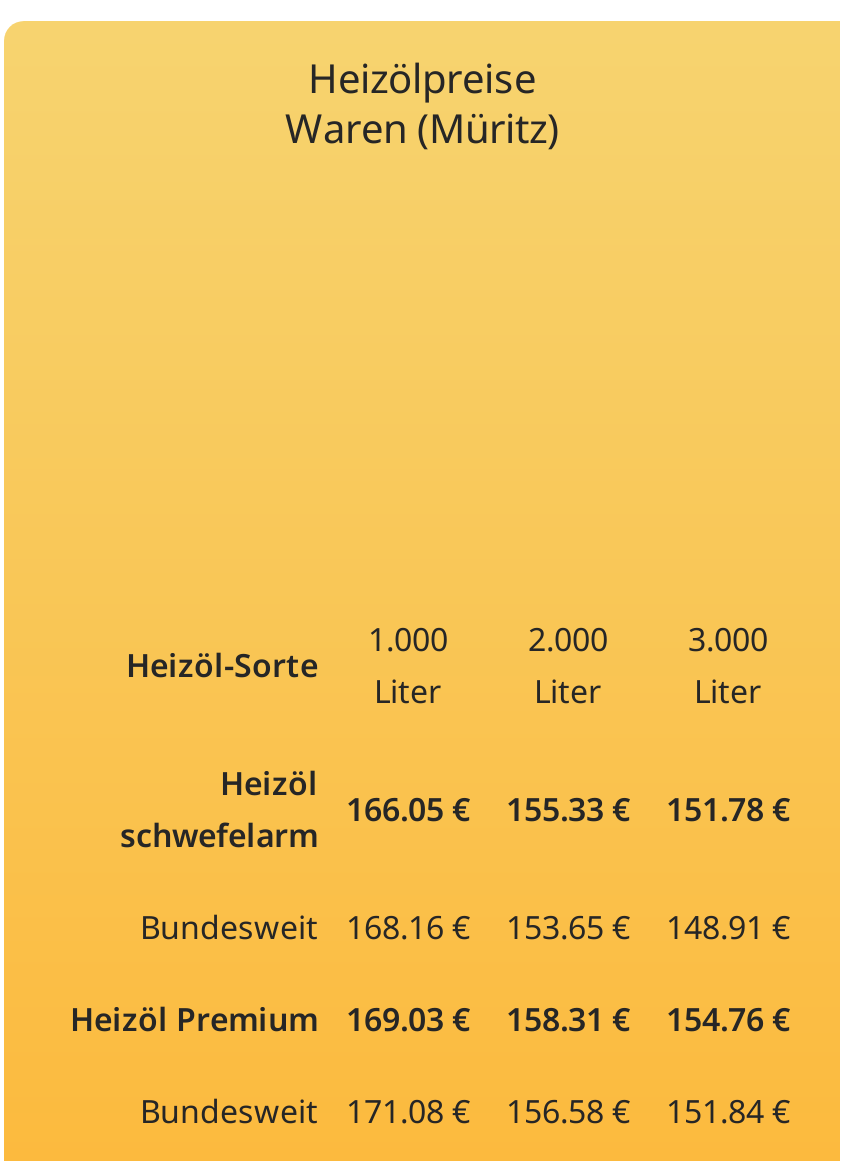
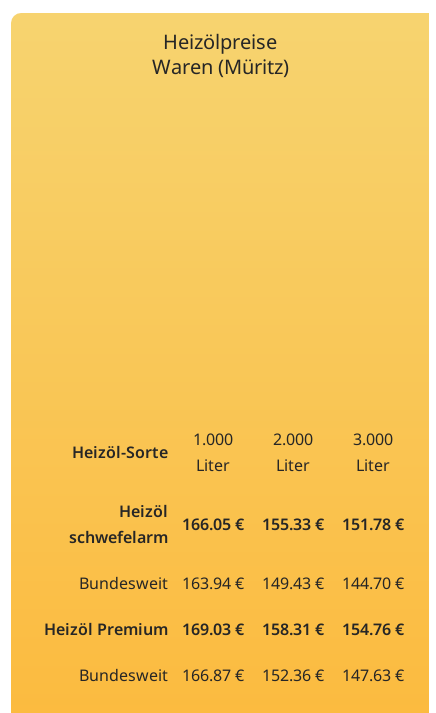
- 168.16 €
+ 163.94 €

- 153.65 €
+ 149.43 €

- 148.91 €
+ 144.70 €

- 171.08 €
+ 166.87 €

- 156.58 €
+ 152.36 €

- 151.84 €
+ 147.63 €
